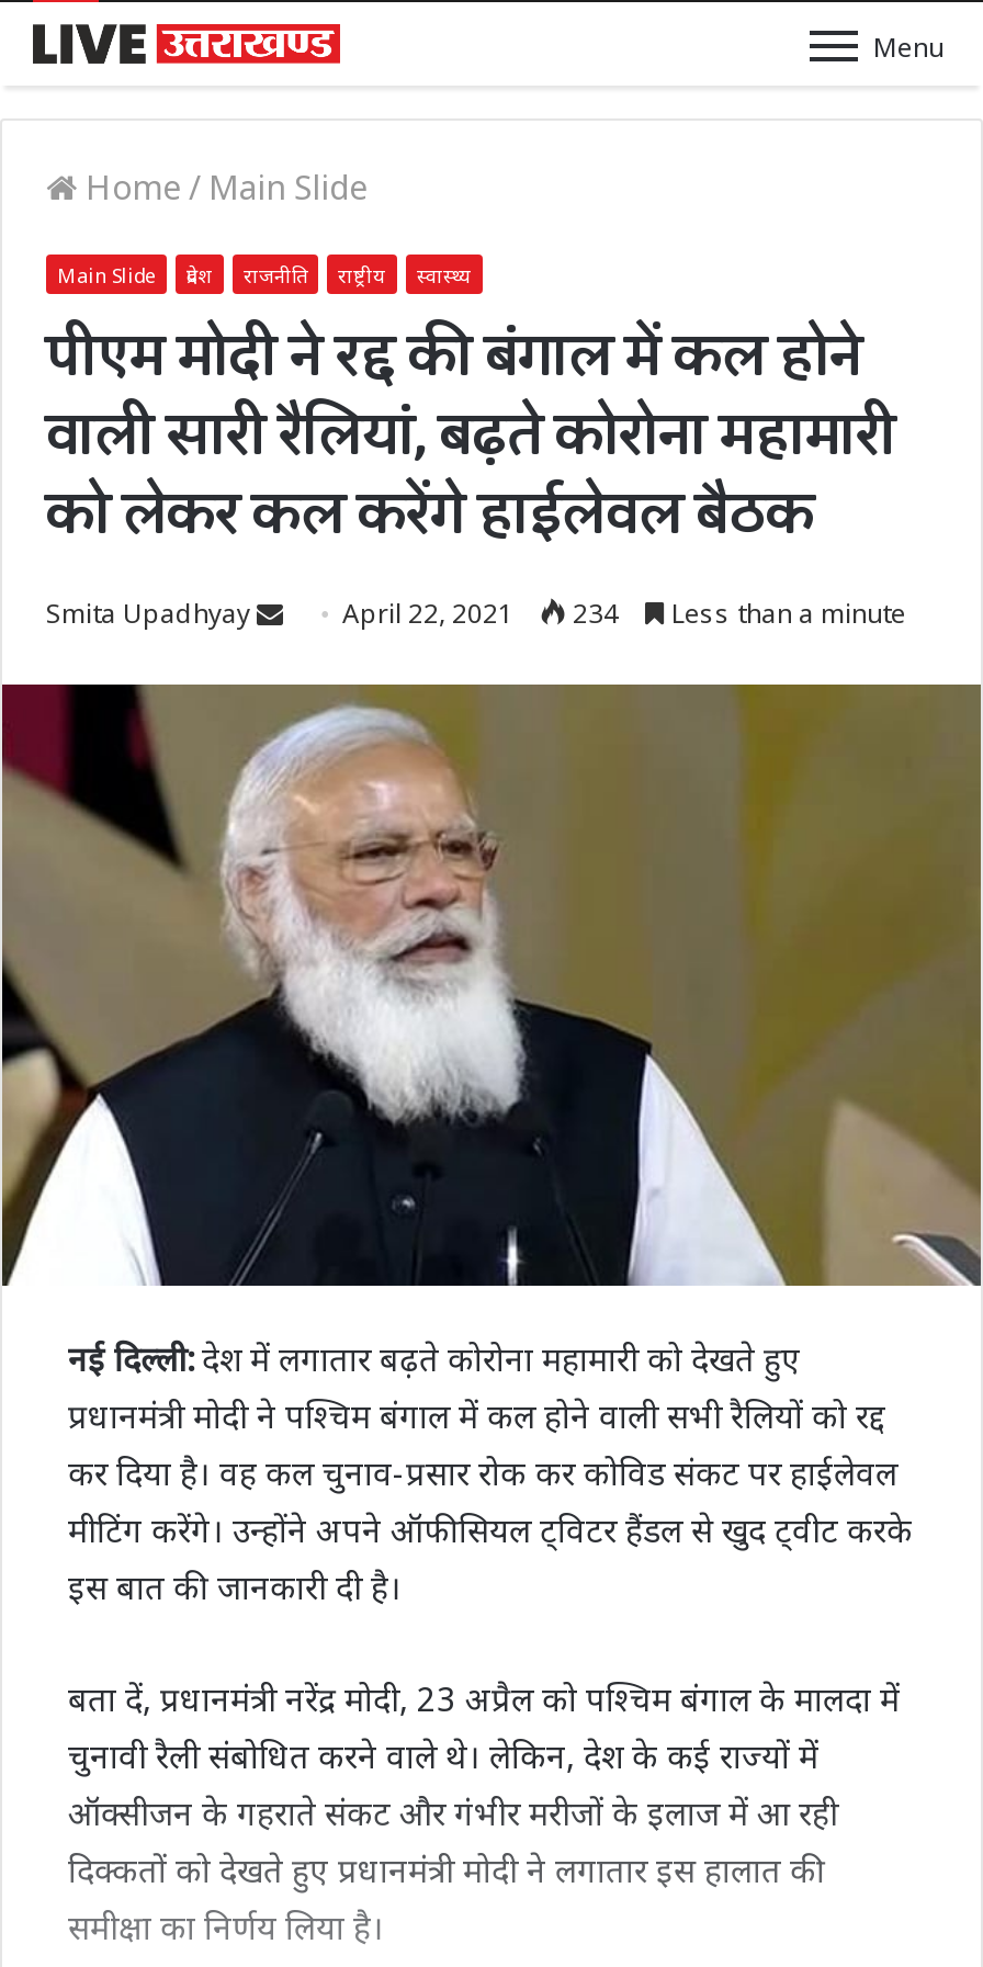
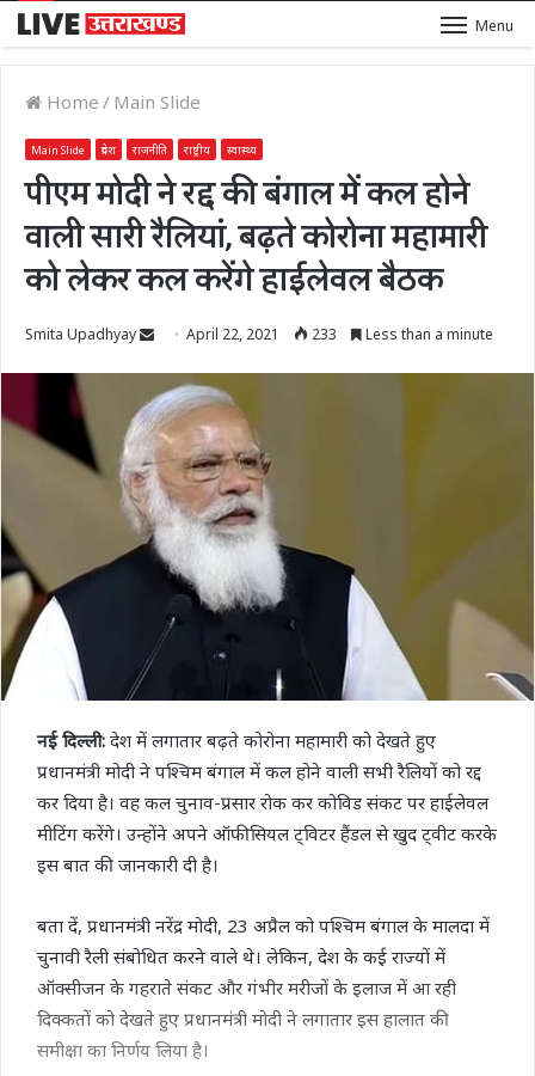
- 234
+ 233
